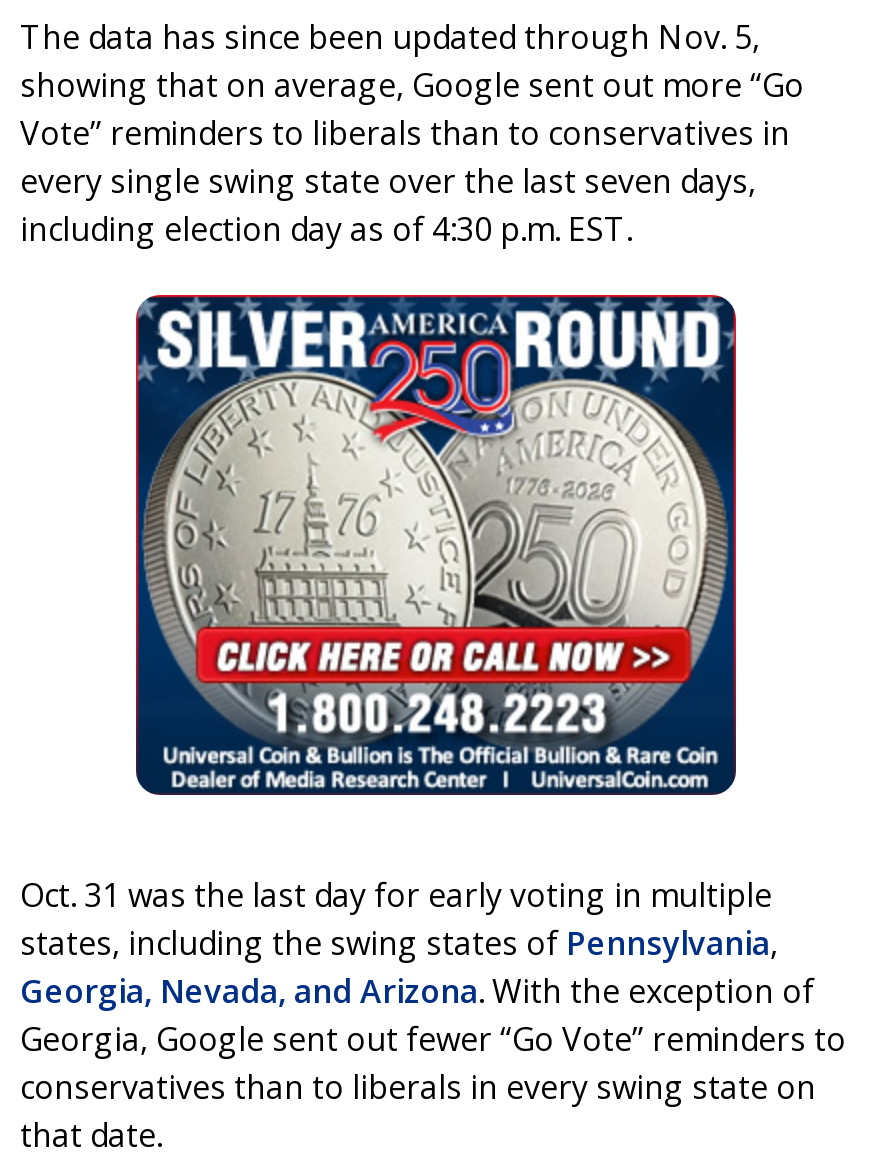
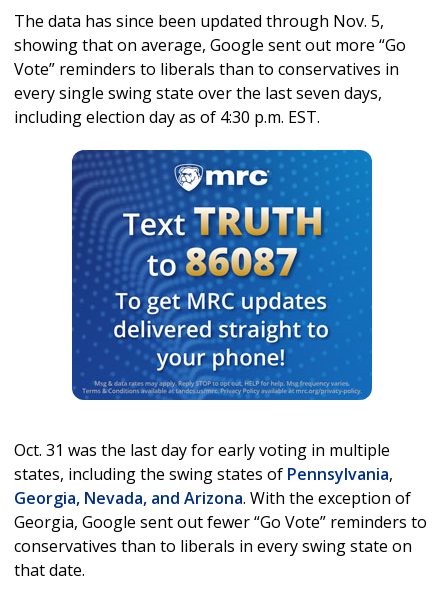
- [image]
+ [image]
